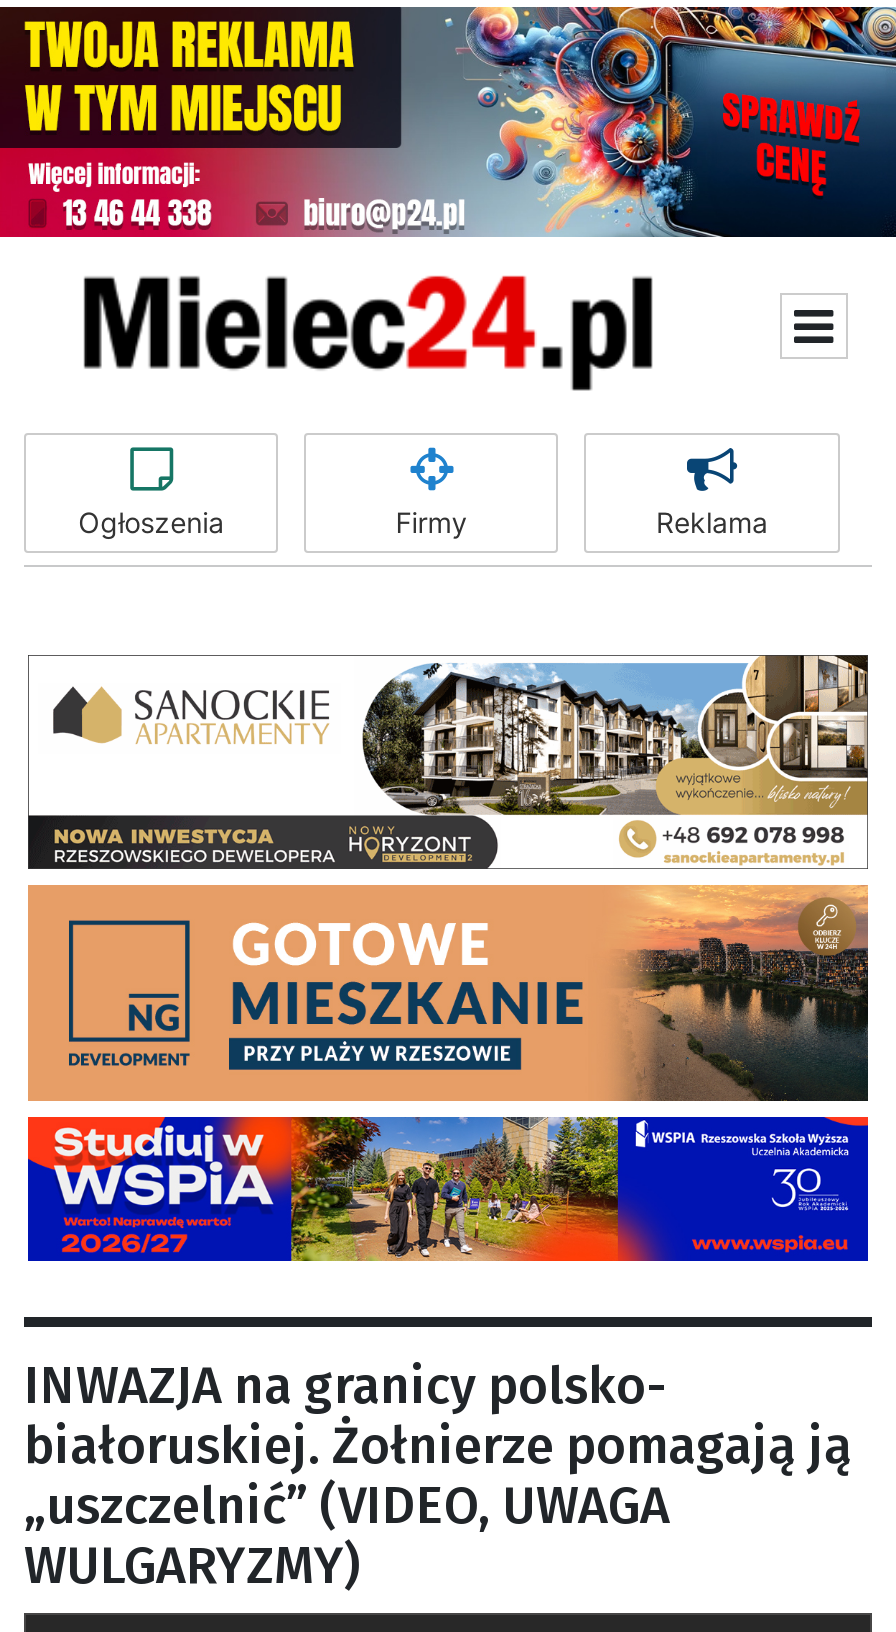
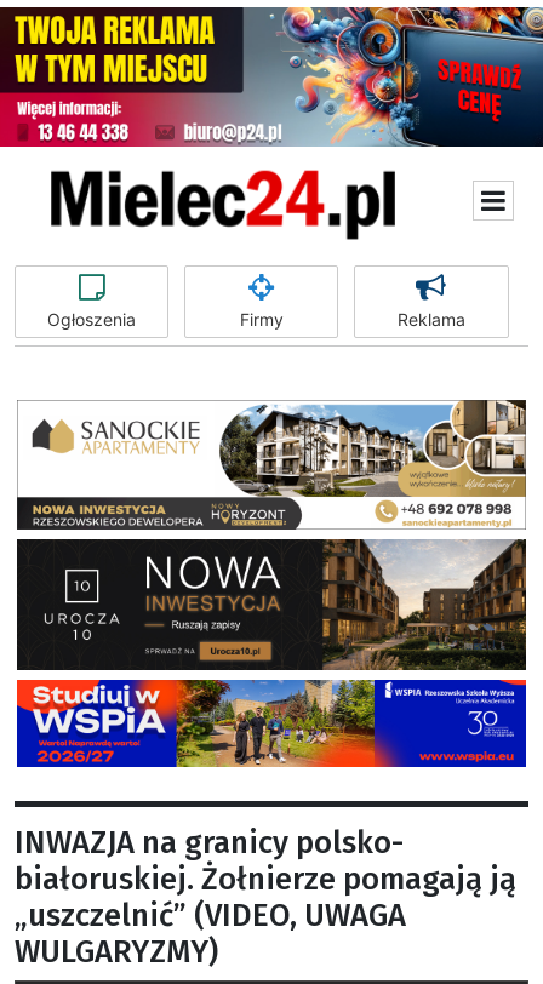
- [image]
+ [image]
